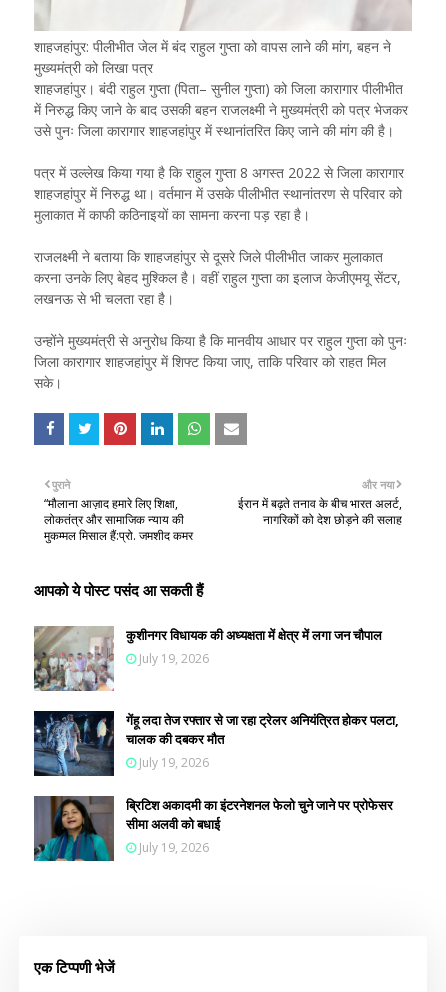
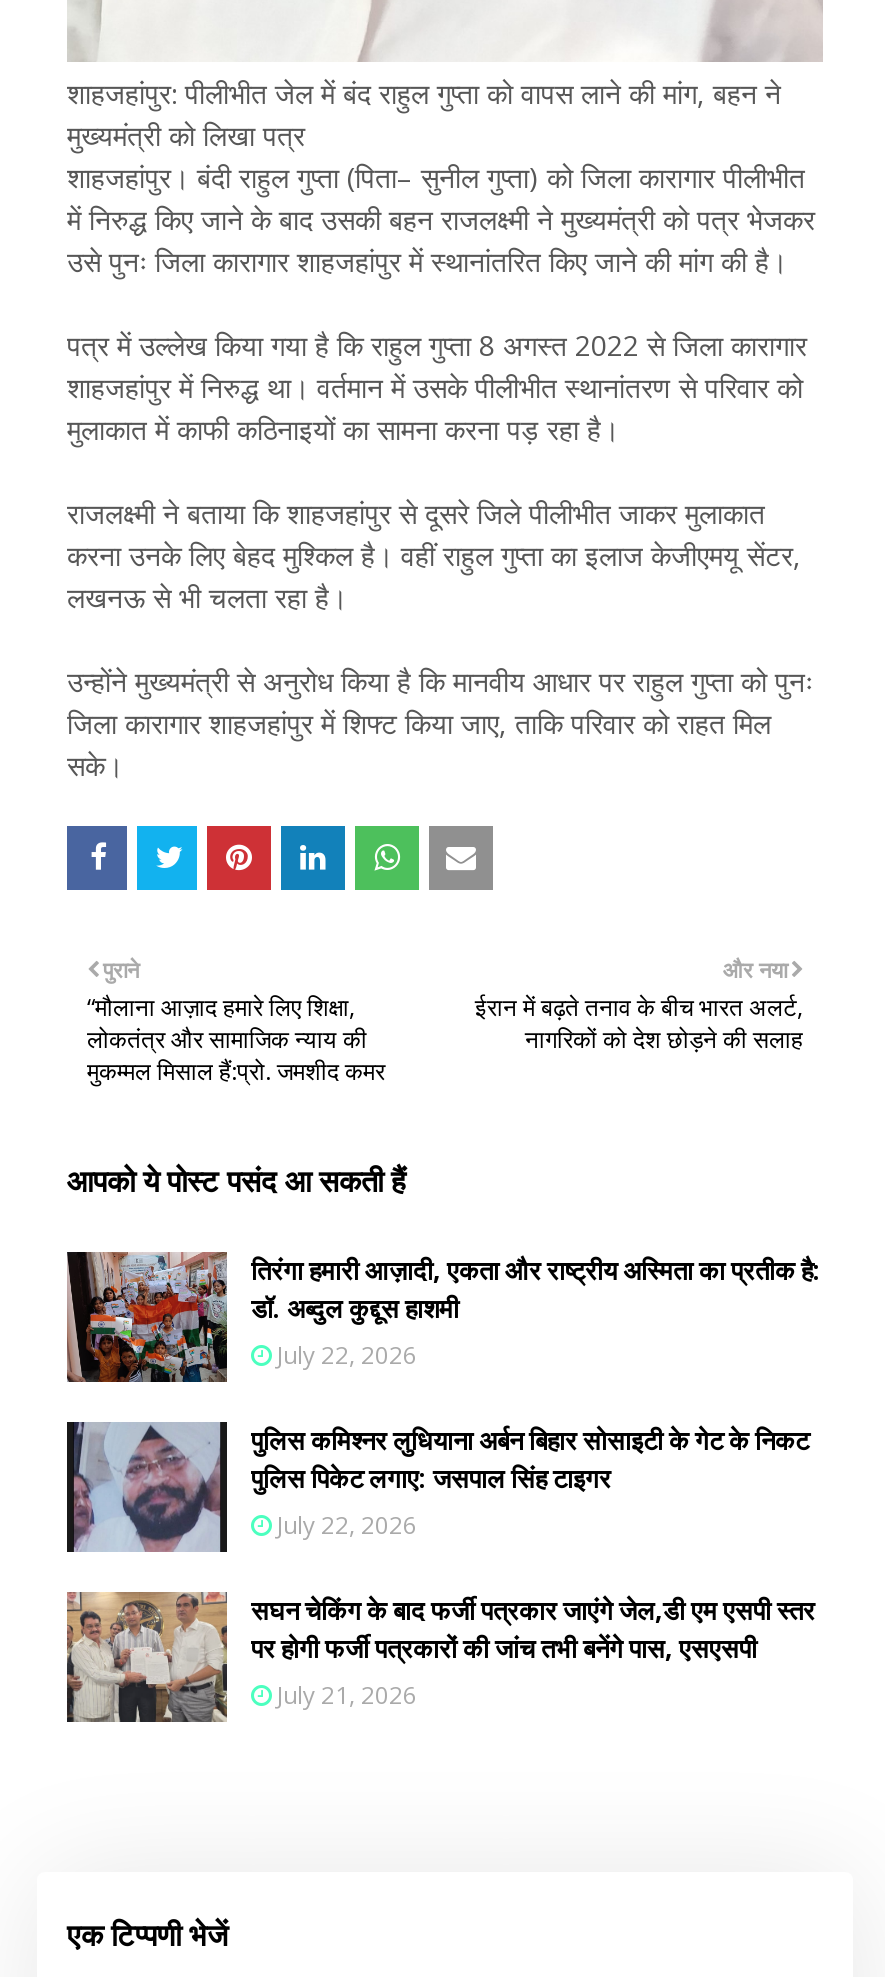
- [image]
- कुशीनगर विधायक की अध्यक्षता में क्षेत्र में लगा जन चौपाल
- July 19, 2026
+ [image]
+ तिरंगा हमारी आज़ादी, एकता और राष्ट्रीय अस्मिता का प्रतीक है:
+ डॉ. अब्दुल कुद्दूस हाशमी
+ July 22, 2026

- [image]
- गेंहू लदा तेज रफ्तार से जा रहा ट्रेलर अनियंत्रित होकर पलटा,
- चालक की दबकर मौत
- July 19, 2026
+ [image]
+ पुलिस कमिश्नर लुधियाना अर्बन बिहार सोसाइटी के गेट के निकट
+ पुलिस पिकेट लगाए: जसपाल सिंह टाइगर
+ July 22, 2026

- [image]
- ब्रिटिश अकादमी का इंटरनेशनल फेलो चुने जाने पर प्रोफेसर
- सीमा अलवी को बधाई
- July 19, 2026
+ [image]
+ सघन चेकिंग के बाद फर्जी पत्रकार जाएंगे जेल,डी एम एसपी स्तर
+ पर होगी फर्जी पत्रकारों की जांच तभी बनेंगे पास, एसएसपी
+ July 21, 2026
